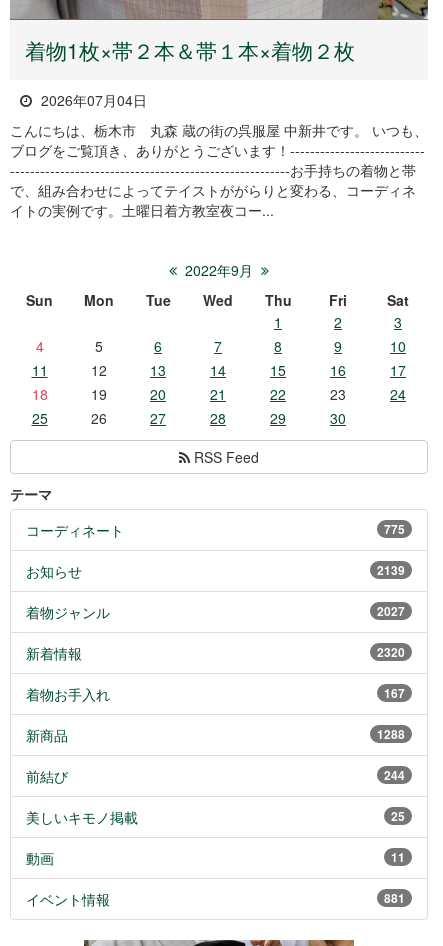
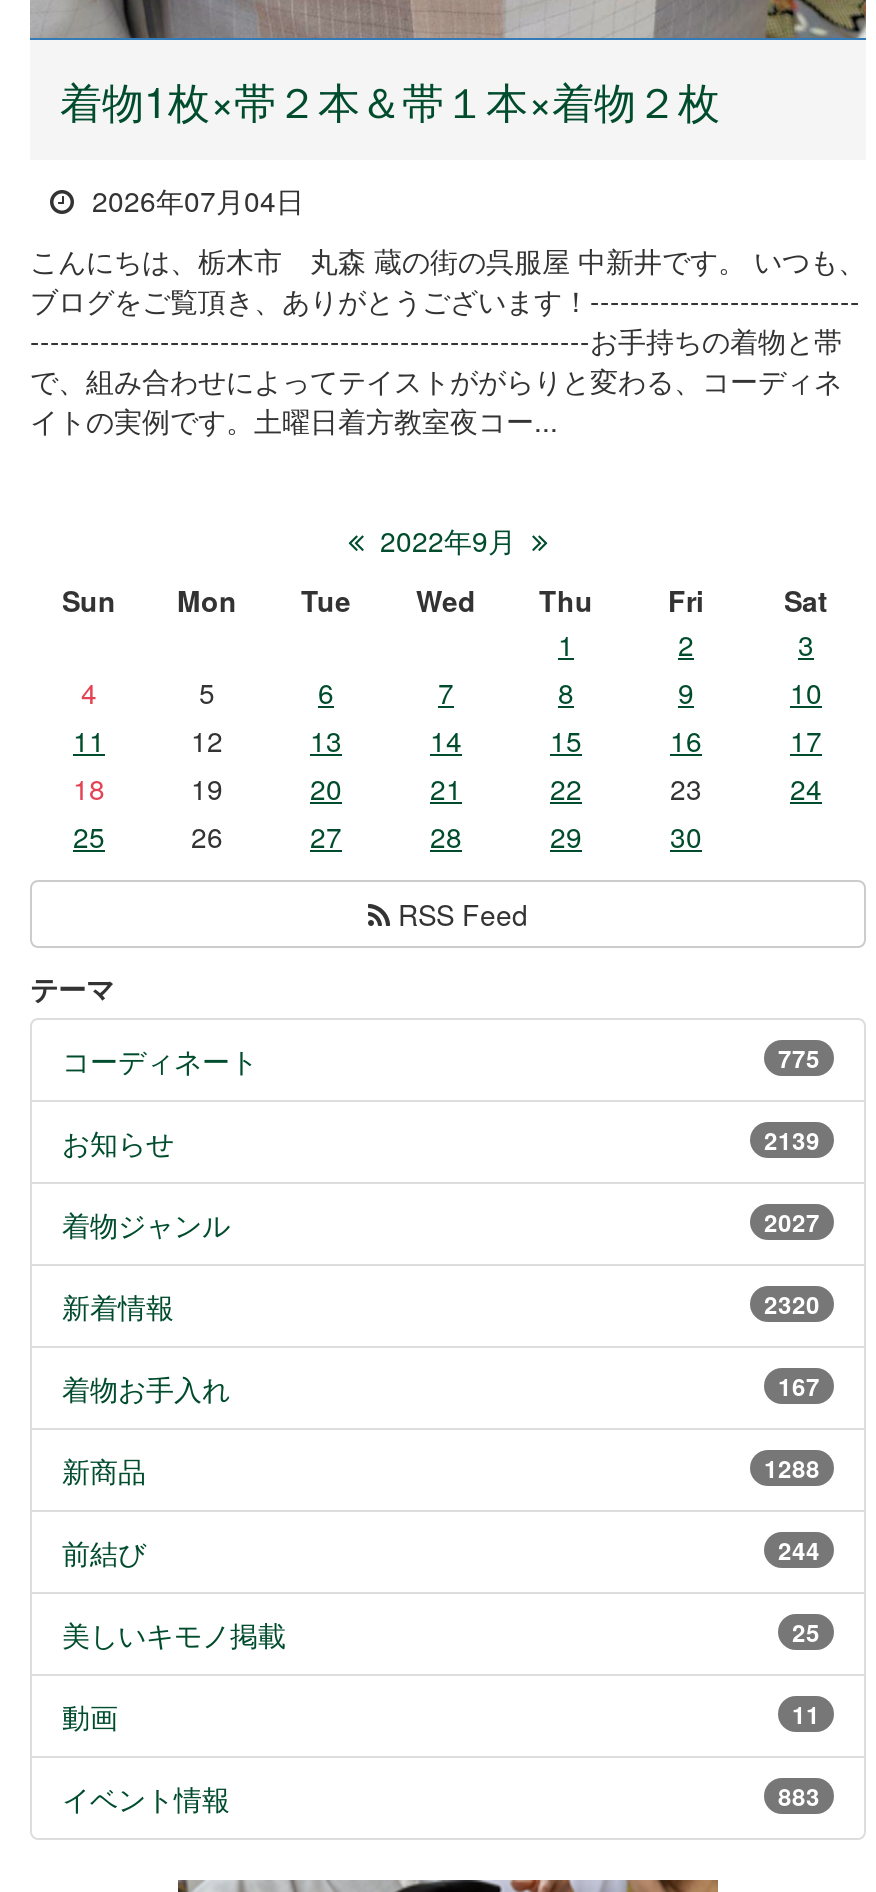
- 881
+ 883
